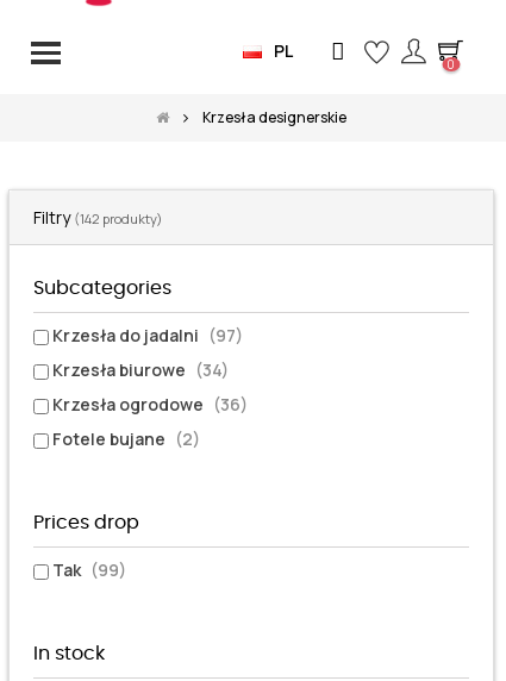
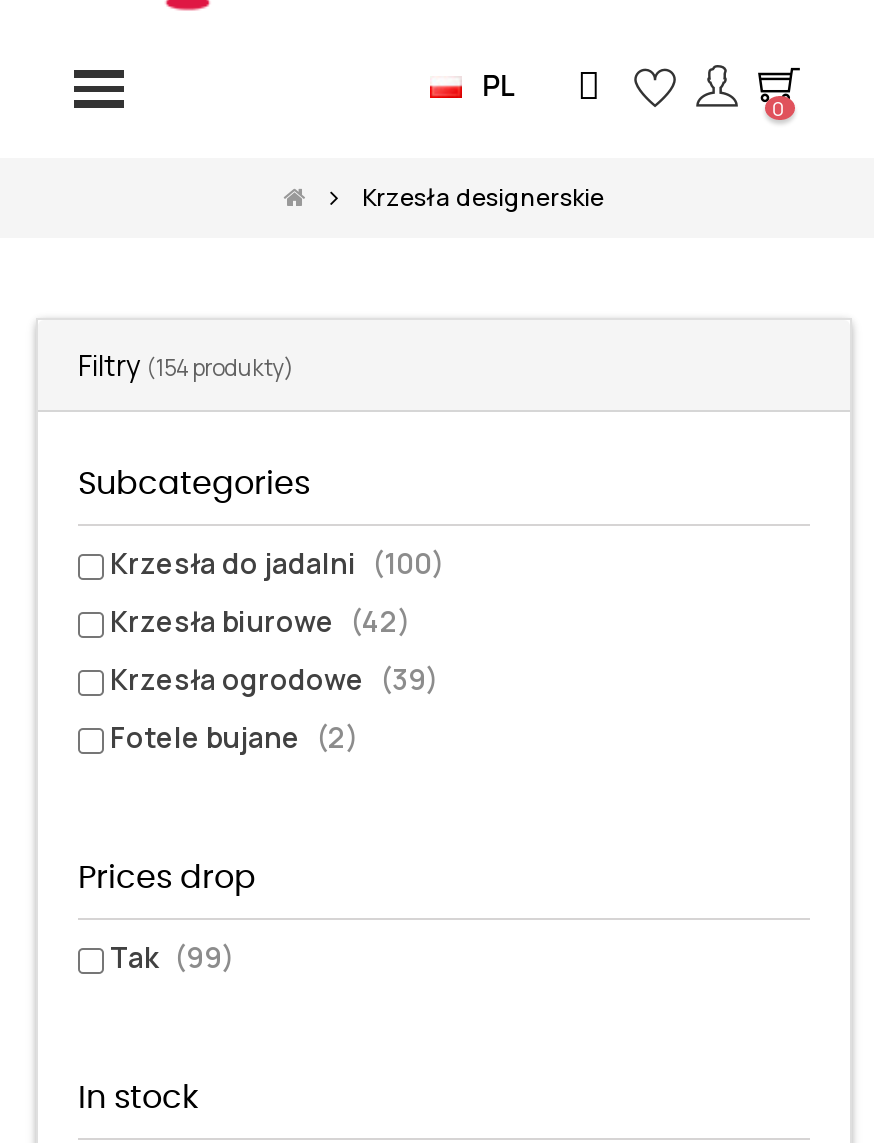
- Filtry (142 produkty)
+ Filtry (154 produkty)

- Krzesła do jadalni (97)
+ Krzesła do jadalni (100)

- Krzesła biurowe (34)
+ Krzesła biurowe (42)

- Krzesła ogrodowe (36)
+ Krzesła ogrodowe (39)
